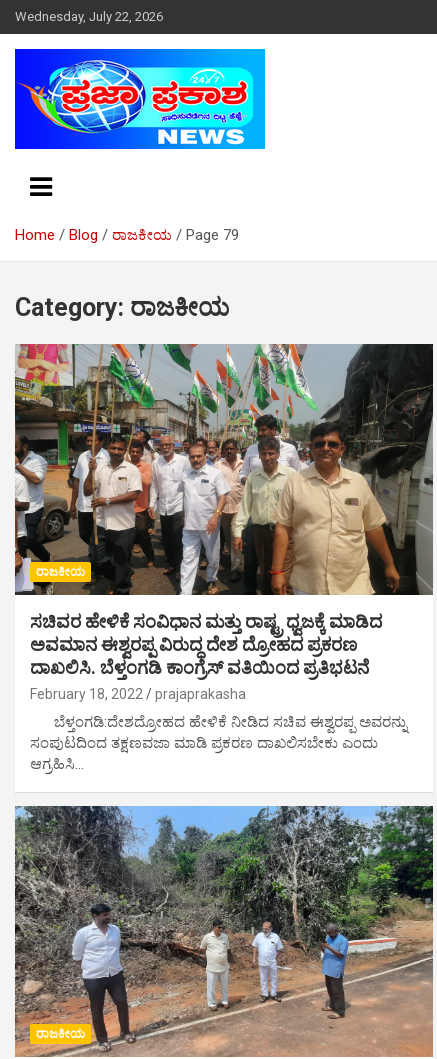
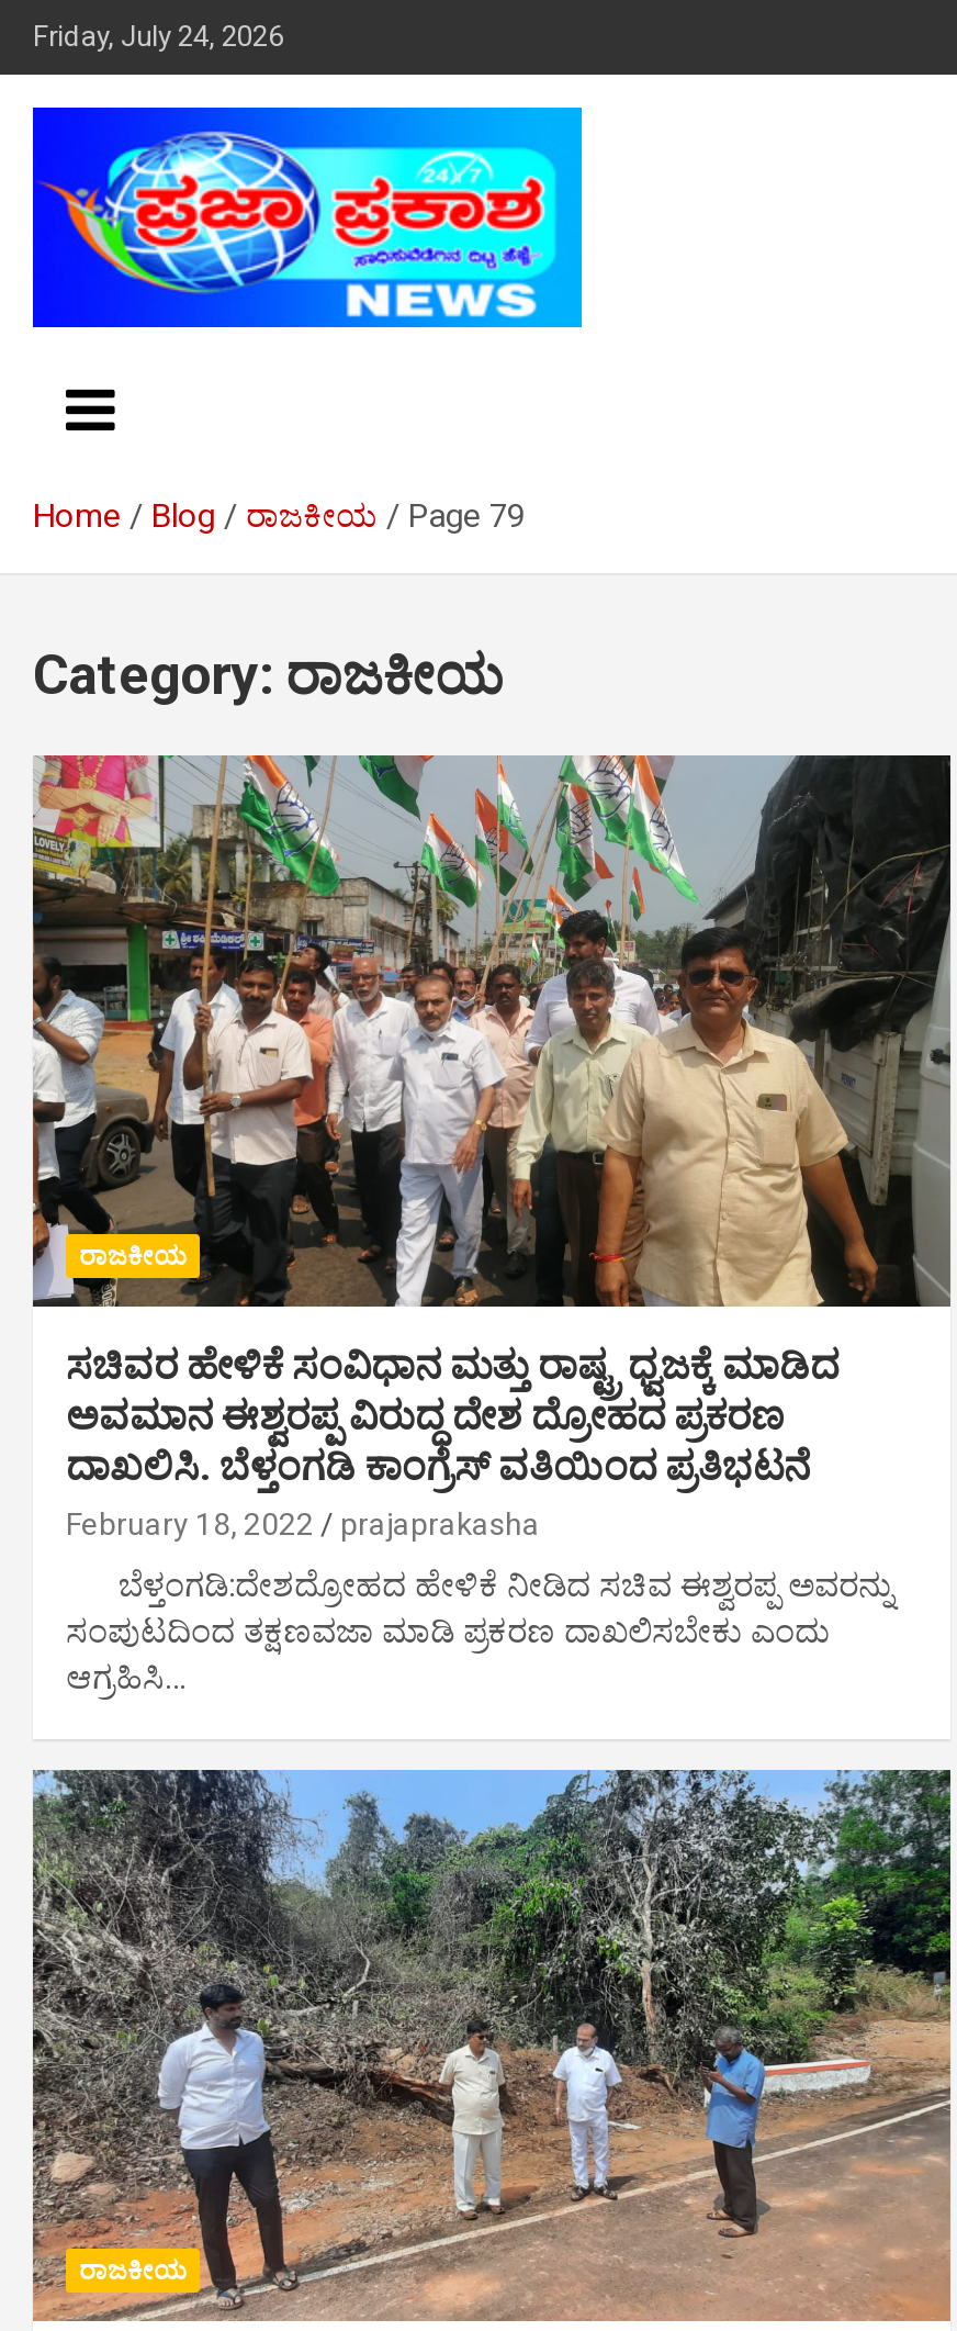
- Wednesday, July 22, 2026
+ Friday, July 24, 2026
